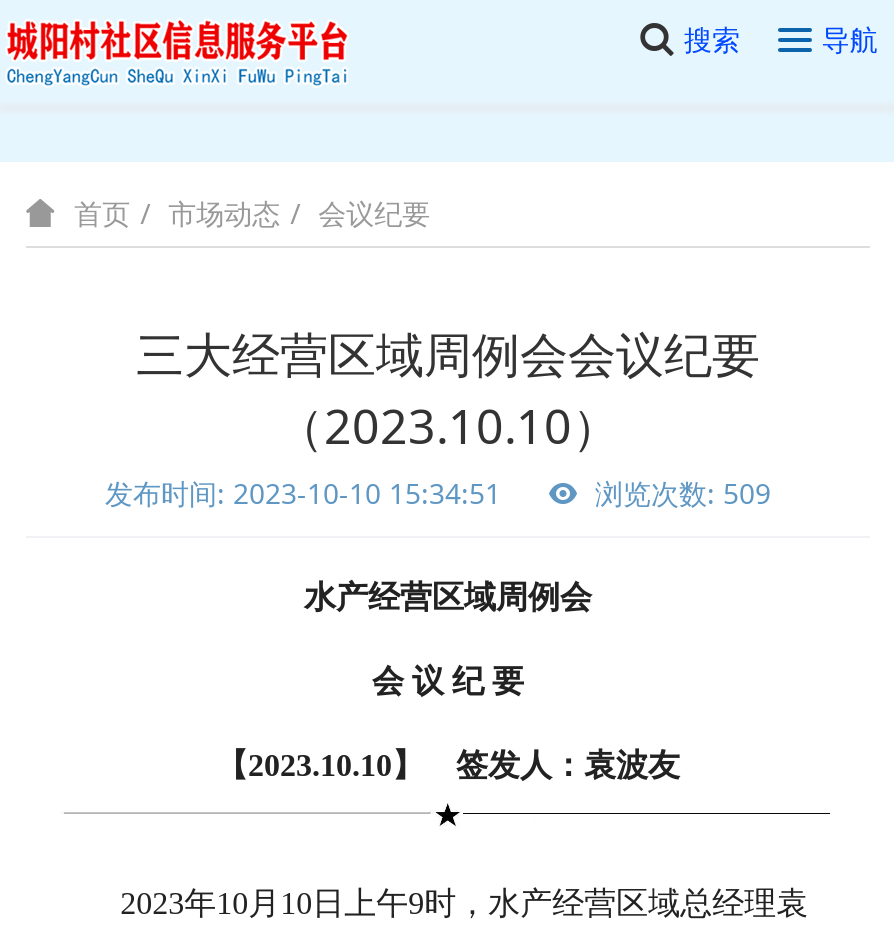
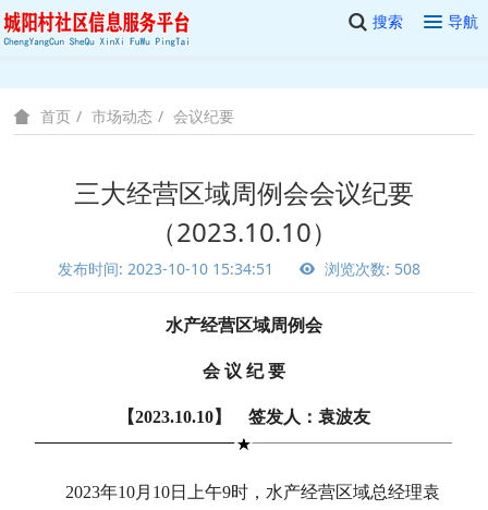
- 浏览次数: 509
+ 浏览次数: 508
